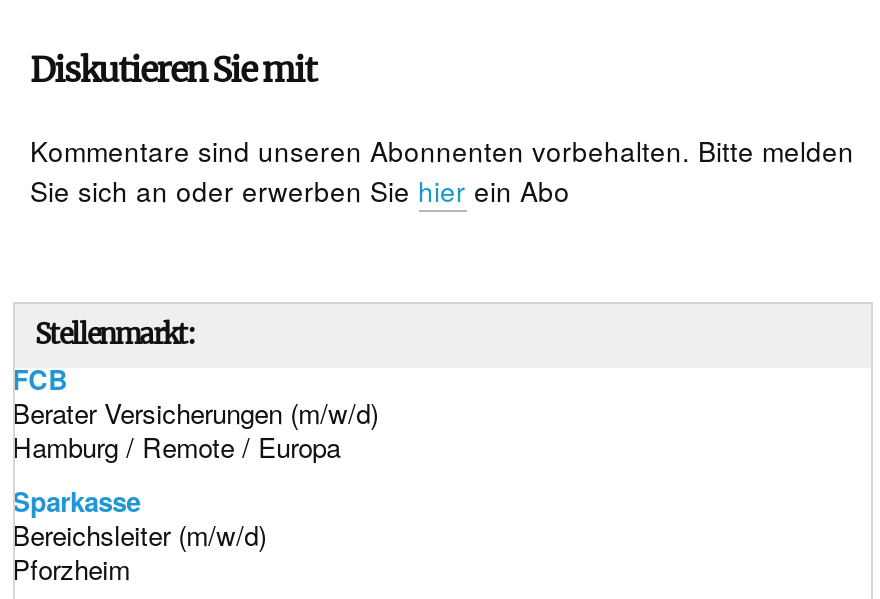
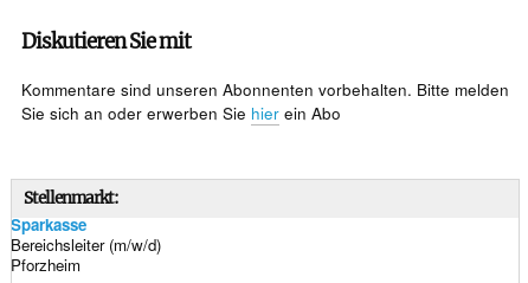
- FCB
- Berater Versicherungen (m/w/d)
- Hamburg / Remote / Europa
